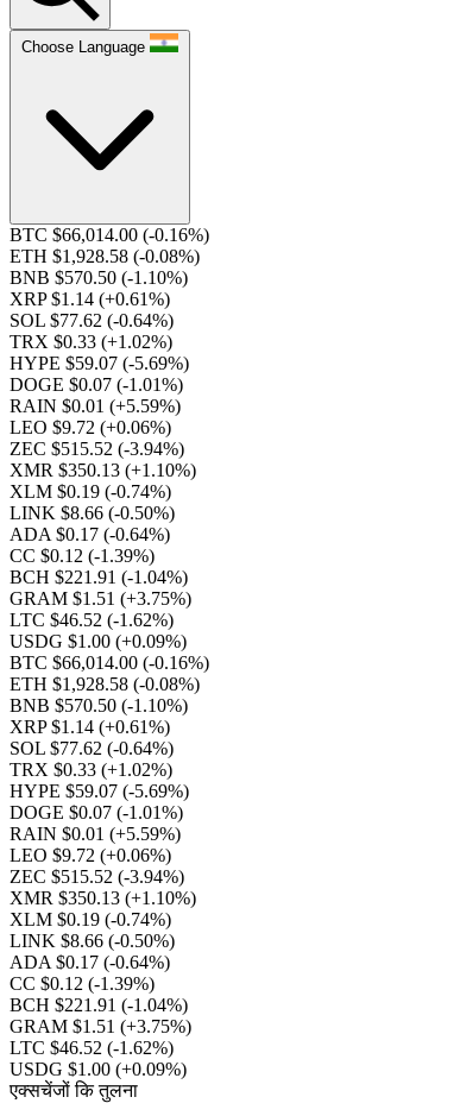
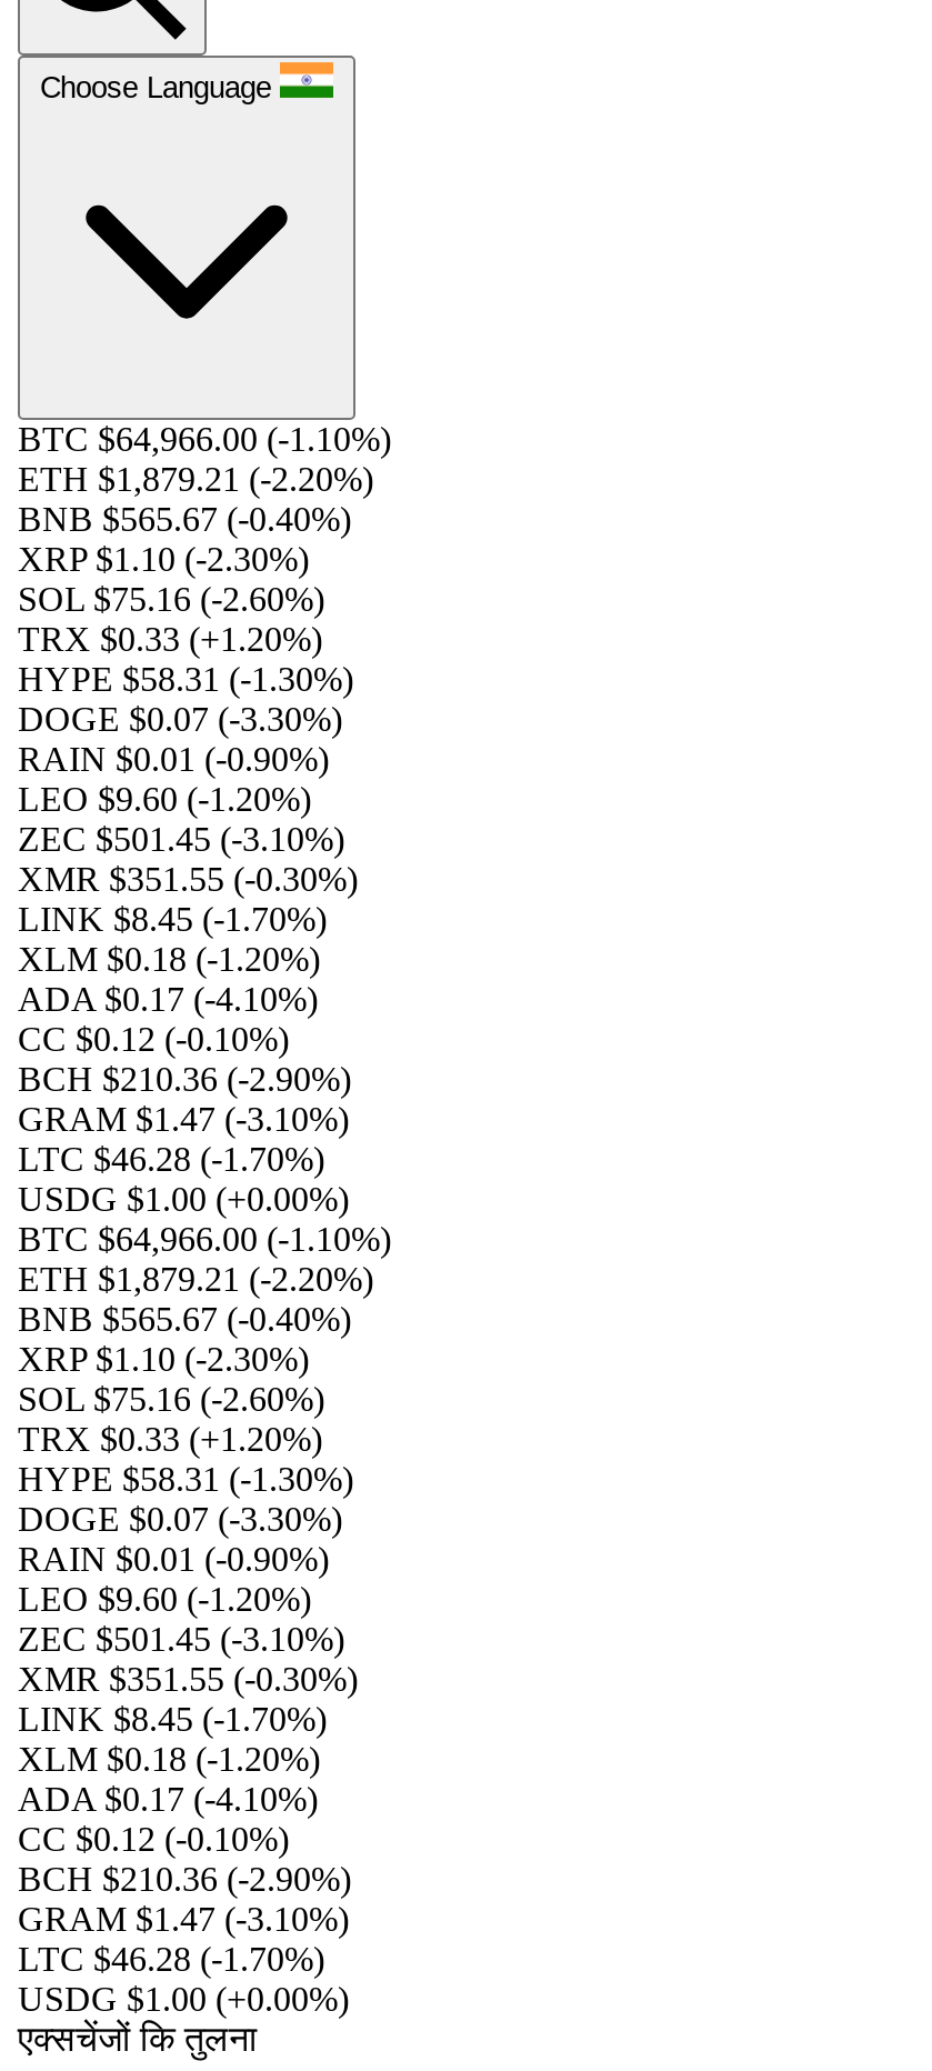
- BTC $66,014.00(-0.16%)
- ETH $1,928.58 (-0.08%)
- BNB $570.50 (-1.10%)
- XRP $1.14 (+0.61%)
- SOL $77.62(-0.64%)
- TRX $0.33 (+1.02%)
- HYPE $59.07 (-5.69%)
- DOGE $0.07 (-1.01%)
- RAIN $0.01 (+5.59%)
- LEO $9.72 (+0.06%)
- ZEC $515.52 (-3.94%)
- XMR $350.13(+1.10%)
- XLM $0.19 (-0.74%)
- LINK $8.66 (-0.50%)
- ADA $0.17 (-0.64%)
- CC $0.12 (-1.39%)
- BCH $221.91 (-1.04%)
- GRAM $1.51 (+3.75%)
- LTC $46.52 (-1.62%)
- USDG $1.00(+0.09%)
- BTC $66,014.00 (-0.16%)
- ETH $1,928.58 (-0.08%)
- BNB $570.50 (-1.10%)
- XRP $1.14 (+0.61%)
- SOL $77.62(-0.64%)
- TRX $0.33 (+1.02%)
- HYPE $59.07 (-5.69%)
- DOGE $0.07 (-1.01%)
- RAIN $0.01 (+5.59%)
- LEO $9.72 (+0.06%)
- ZEC $515.52 (-3.94%)
- XMR $350.13(+1.10%)
- XLM $0.19 (-0.74%)
- LINK $8.66 (-0.50%)
- ADA $0.17 (-0.64%)
- CC $0.12 (-1.39%)
- BCH $221.91 (-1.04%)
- GRAM $1.51 (+3.75%)
- LTC $46.52 (-1.62%)
- USDG $1.00(+0.09%)
+ BTC $64,966.00(-1.10%)
+ ETH $1,879.21 (-2.20%)
+ BNB $565.67 (-0.40%)
+ XRP $1.10 (-2.30%)
+ SOL $75.16(-2.60%)
+ TRX $0.33 (+1.20%)
+ HYPE $58.31 (-1.30%)
+ DOGE $0.07 (-3.30%)
+ RAIN $0.01 (-0.90%)
+ LEO $9.60 (-1.20%)
+ ZEC $501.45 (-3.10%)
+ XMR $351.55(-0.30%)
+ LINK $8.45 (-1.70%)
+ XLM $0.18 (-1.20%)
+ ADA $0.17 (-4.10%)
+ CC $0.12 (-0.10%)
+ BCH $210.36 (-2.90%)
+ GRAM $1.47 (-3.10%)
+ LTC $46.28 (-1.70%)
+ USDG $1.00(+0.00%)
+ BTC $64,966.00 (-1.10%)
+ ETH $1,879.21 (-2.20%)
+ BNB $565.67 (-0.40%)
+ XRP $1.10 (-2.30%)
+ SOL $75.16(-2.60%)
+ TRX $0.33 (+1.20%)
+ HYPE $58.31 (-1.30%)
+ DOGE $0.07 (-3.30%)
+ RAIN $0.01 (-0.90%)
+ LEO $9.60 (-1.20%)
+ ZEC $501.45 (-3.10%)
+ XMR $351.55(-0.30%)
+ LINK $8.45 (-1.70%)
+ XLM $0.18 (-1.20%)
+ ADA $0.17 (-4.10%)
+ CC $0.12 (-0.10%)
+ BCH $210.36 (-2.90%)
+ GRAM $1.47 (-3.10%)
+ LTC $46.28 (-1.70%)
+ USDG $1.00(+0.00%)
